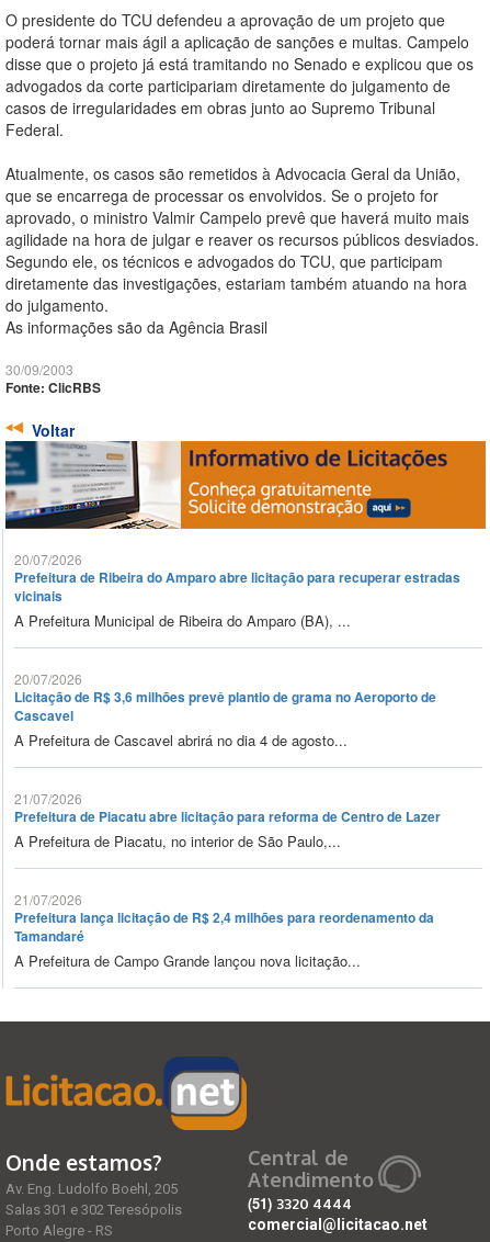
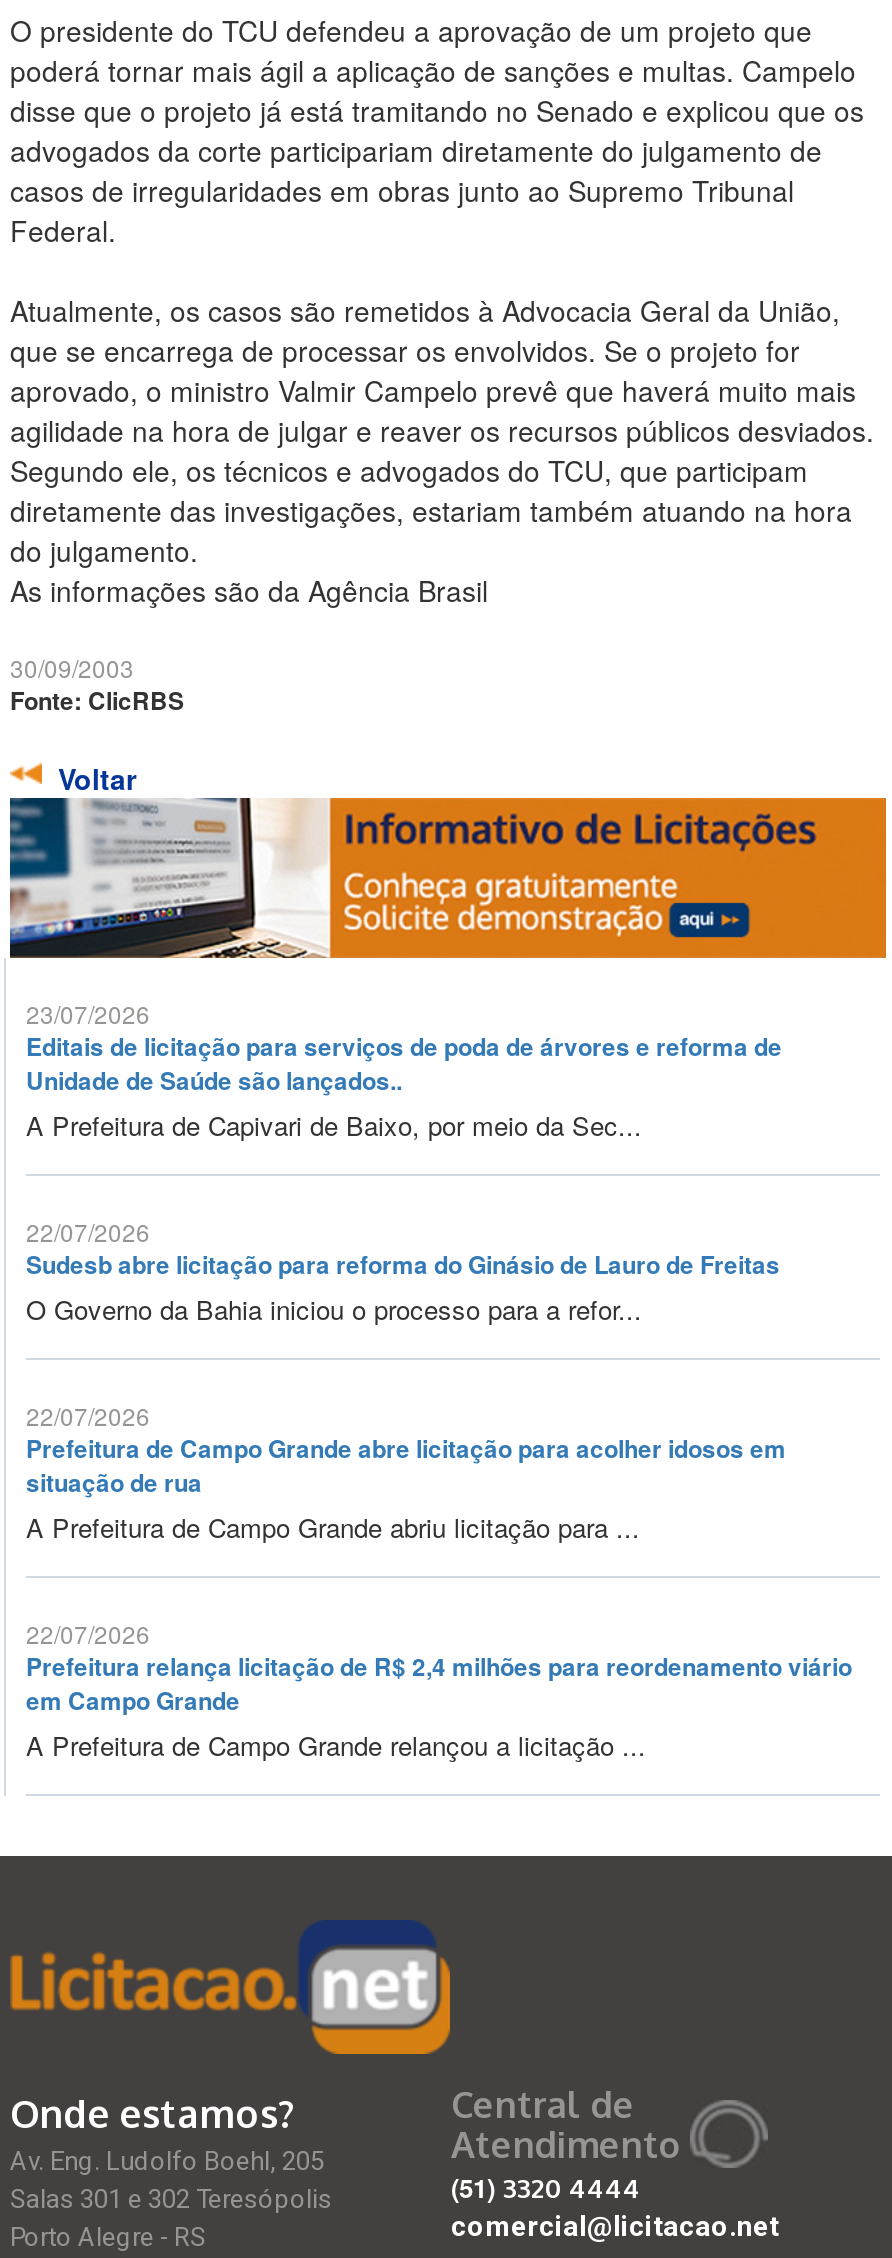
- 20/07/2026
- Prefeitura de Ribeira do Amparo abre licitação para recuperar estradas
- vicinais
- A Prefeitura Municipal de Ribeira do Amparo (BA), ...
+ 23/07/2026
+ Editais de licitação para serviços de poda de árvores e reforma de
+ Unidade de Saúde são lançados..
+ A Prefeitura de Capivari de Baixo, por meio da Sec...

- 20/07/2026
- Licitação de R$ 3,6 milhões prevê plantio de grama no Aeroporto de
- Cascavel
- A Prefeitura de Cascavel abrirá no dia 4 de agosto...
+ 22/07/2026
+ Sudesb abre licitação para reforma do Ginásio de Lauro de Freitas
+ O Governo da Bahia iniciou o processo para a refor...

- 21/07/2026
- Prefeitura de Piacatu abre licitação para reforma de Centro de Lazer
- A Prefeitura de Piacatu, no interior de São Paulo,...
+ 22/07/2026
+ Prefeitura de Campo Grande abre licitação para acolher idosos em
+ situação de rua
+ A Prefeitura de Campo Grande abriu licitação para ...

- 21/07/2026
- Prefeitura lança licitação de R$ 2,4 milhões para reordenamento da
- Tamandaré
- A Prefeitura de Campo Grande lançou nova licitação...
+ 22/07/2026
+ Prefeitura relança licitação de R$ 2,4 milhões para reordenamento viário
+ em Campo Grande
+ A Prefeitura de Campo Grande relançou a licitação ...
